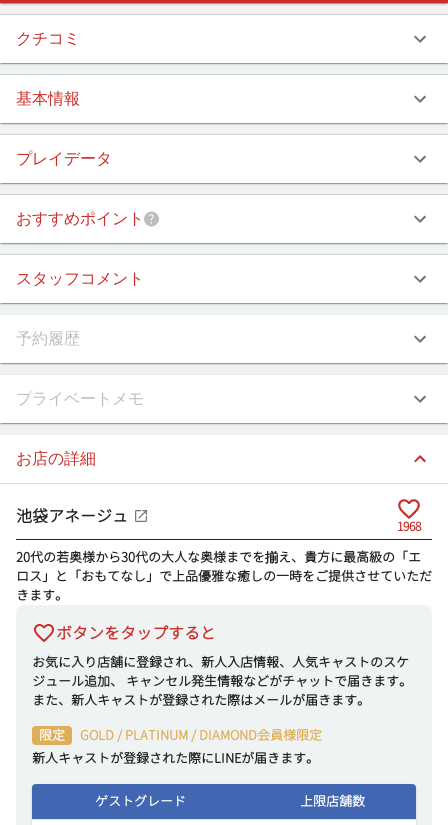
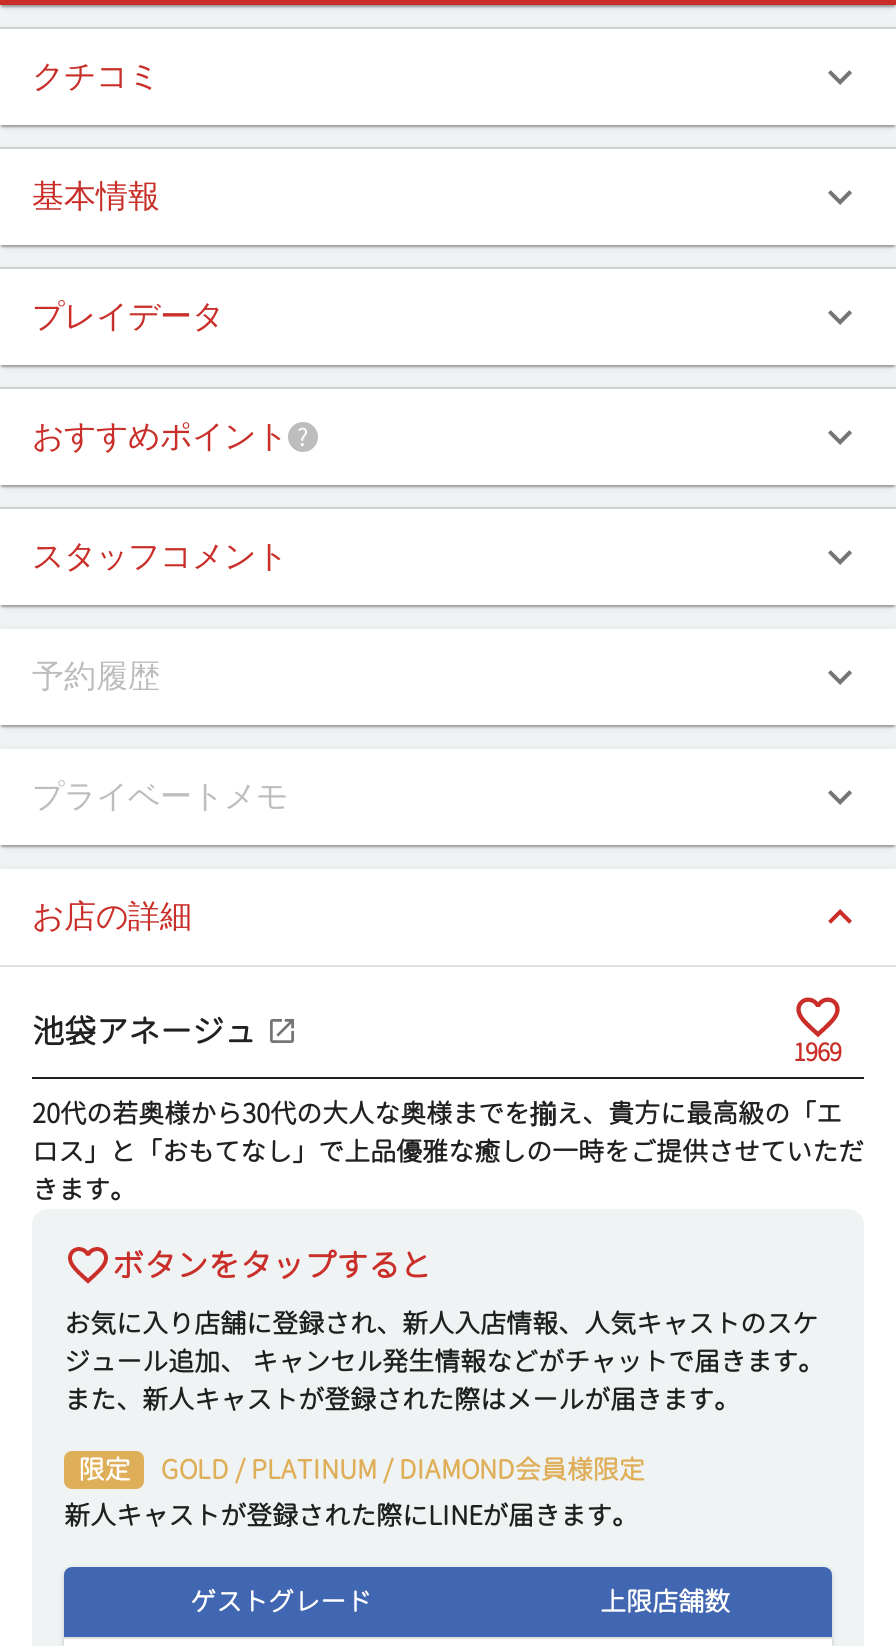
- 1968
+ 1969
